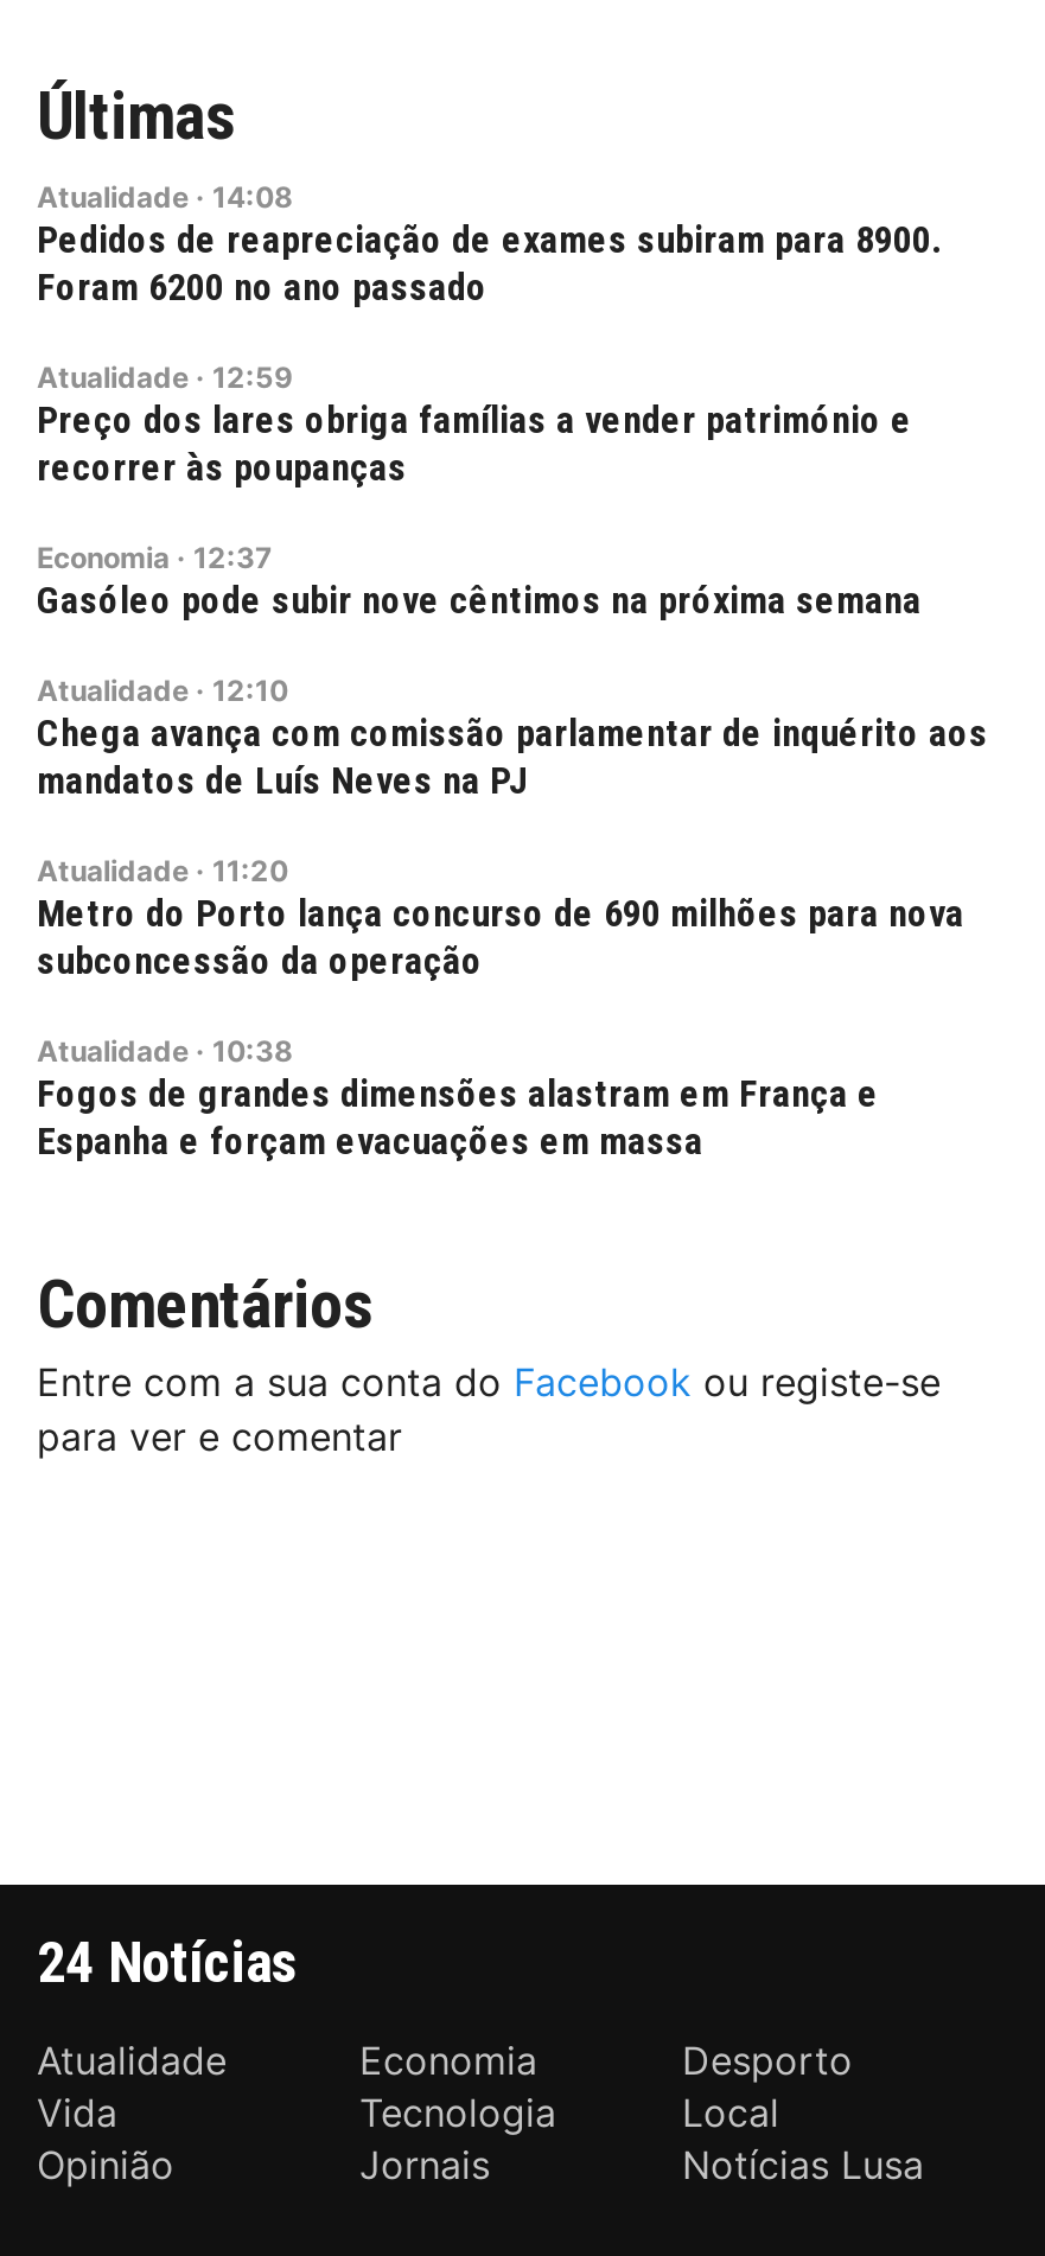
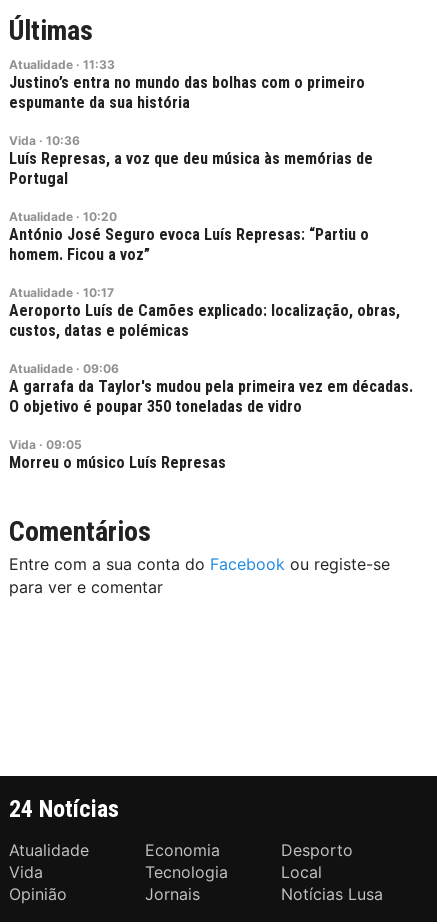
- Atualidade · 14:08
- Pedidos de reapreciação de exames subiram para 8900.
- Foram 6200 no ano passado
+ Atualidade · 11:33
+ Justino’s entra no mundo das bolhas com o primeiro
+ espumante da sua história

- Atualidade · 12:59
- Preço dos lares obriga famílias a vender património e
- recorrer às poupanças
+ Vida · 10:36
+ Luís Represas, a voz que deu música às memórias de
+ Portugal

- Economia · 12:37
- Gasóleo pode subir nove cêntimos na próxima semana
+ Atualidade · 10:20
+ António José Seguro evoca Luís Represas: “Partiu o
+ homem. Ficou a voz”

- Atualidade · 12:10
- Chega avança com comissão parlamentar de inquérito aos
- mandatos de Luís Neves na PJ
+ Atualidade · 10:17
+ Aeroporto Luís de Camões explicado: localização, obras,
+ custos, datas e polémicas

- Atualidade · 11:20
- Metro do Porto lança concurso de 690 milhões para nova
- subconcessão da operação
+ Atualidade · 09:06
+ A garrafa da Taylor's mudou pela primeira vez em décadas.
+ O objetivo é poupar 350 toneladas de vidro

- Atualidade · 10:38
- Fogos de grandes dimensões alastram em França e
- Espanha e forçam evacuações em massa
+ Vida · 09:05
+ Morreu o músico Luís Represas
